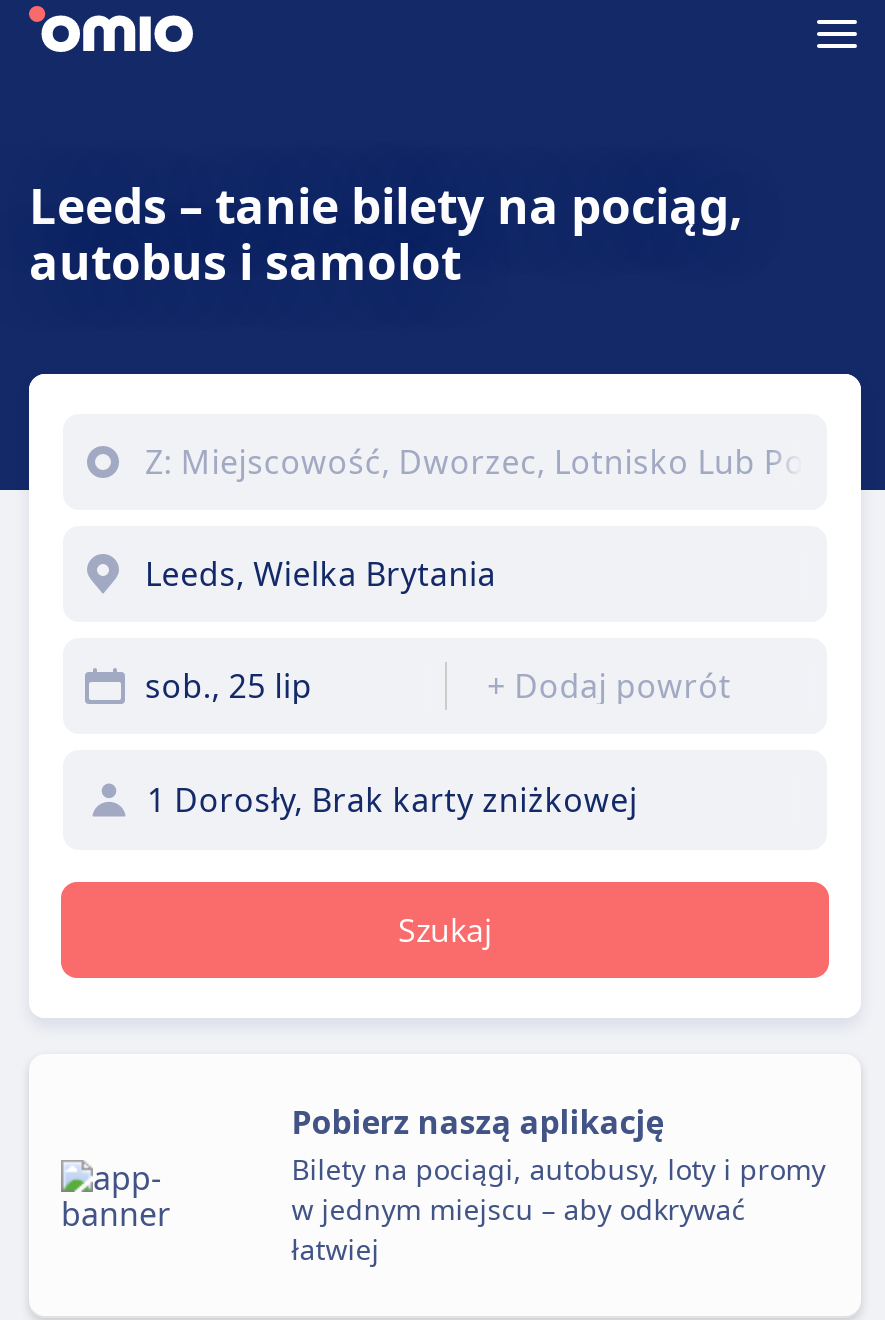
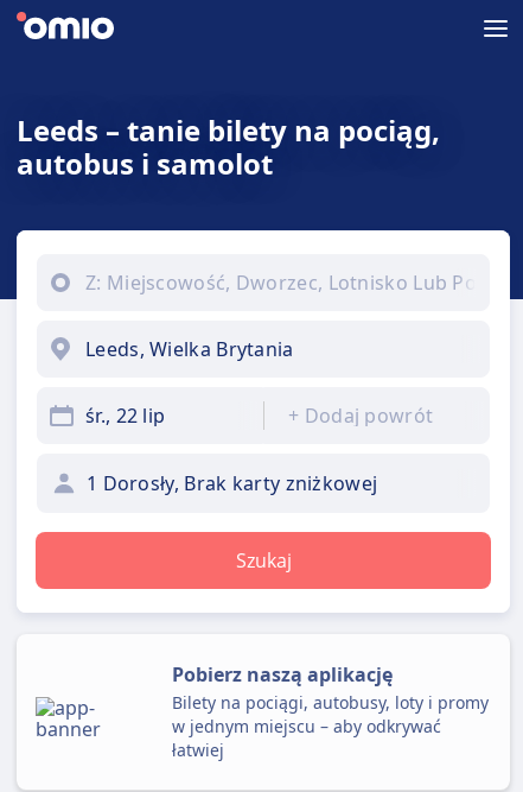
- sob., 25 lip
+ śr., 22 lip
